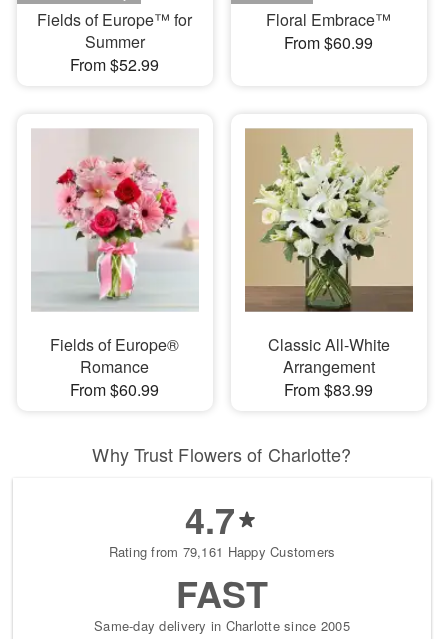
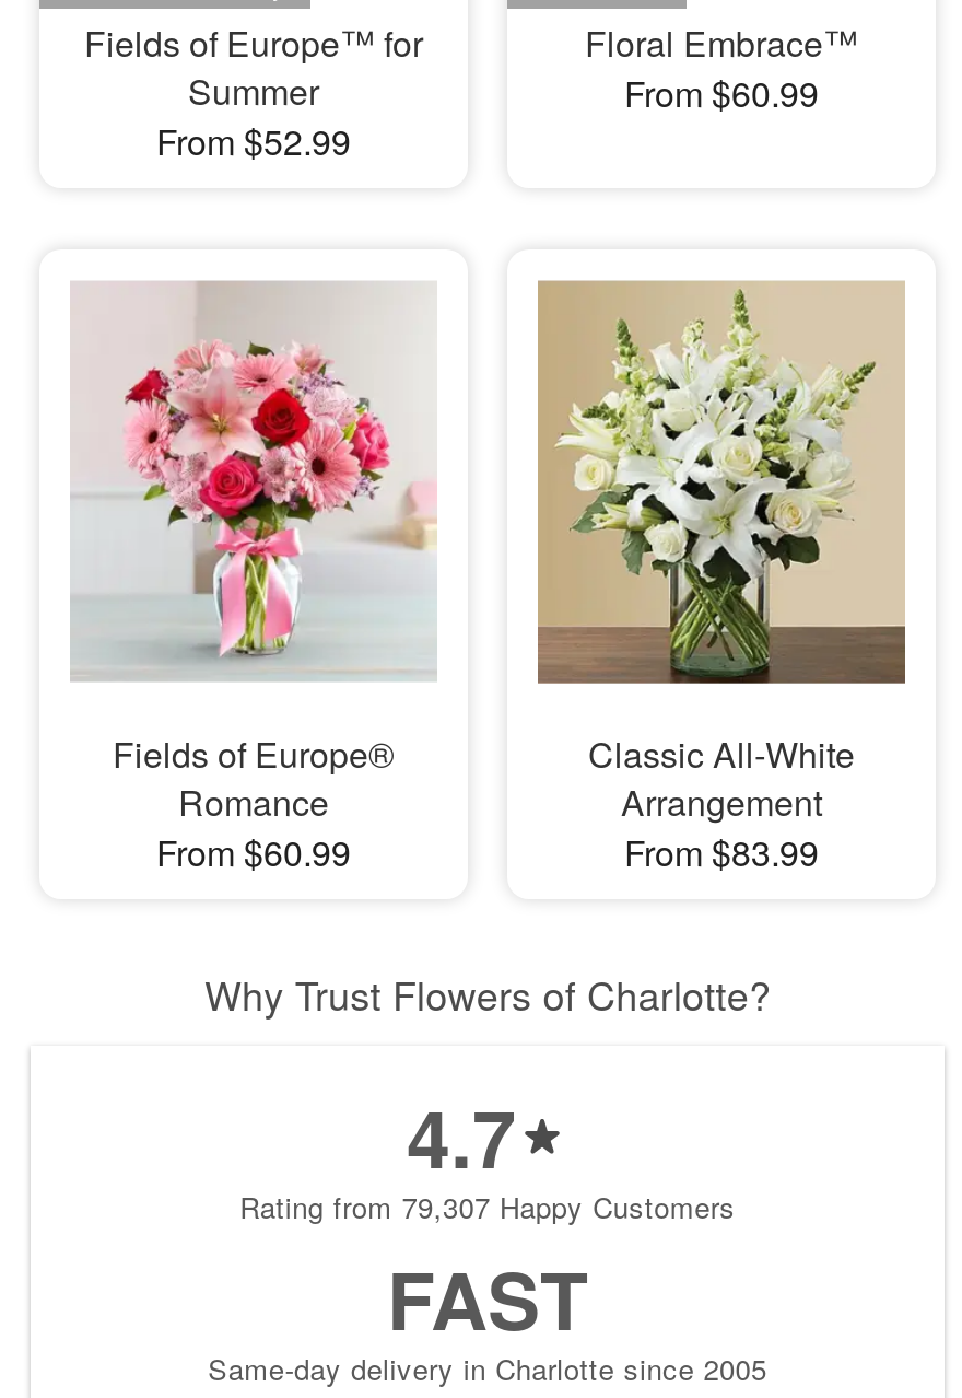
- Rating from 79,161 Happy Customers
+ Rating from 79,307 Happy Customers
